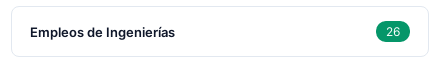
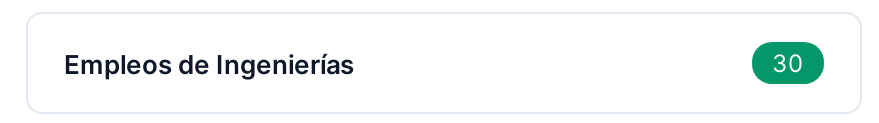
- 26
+ 30
